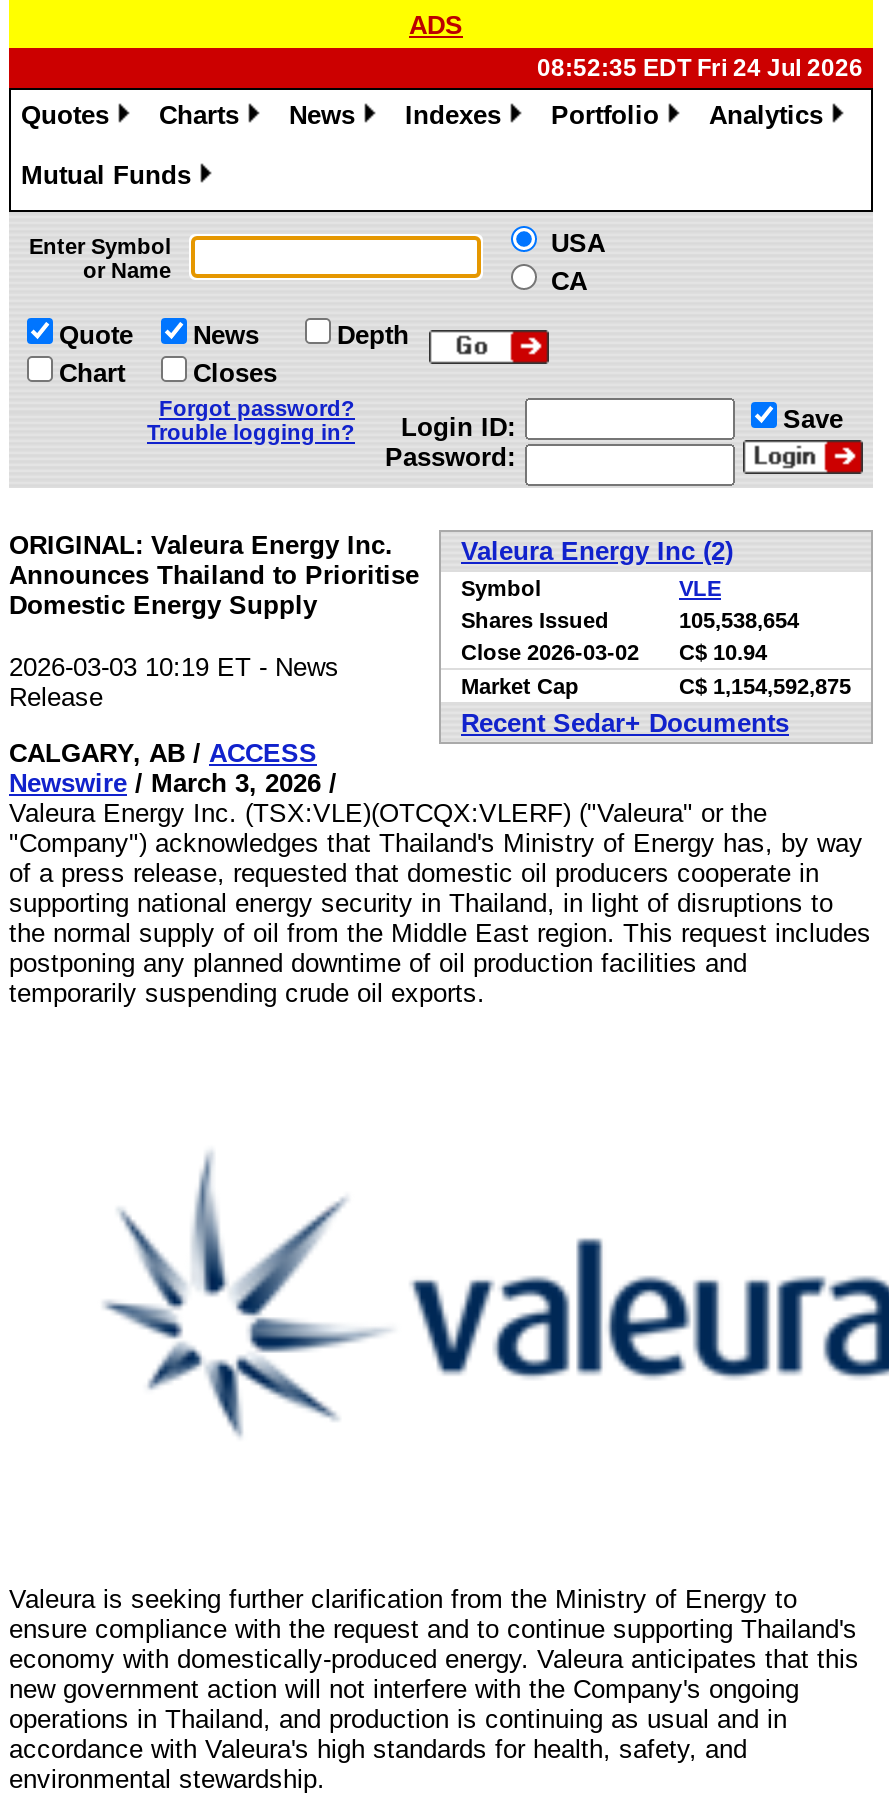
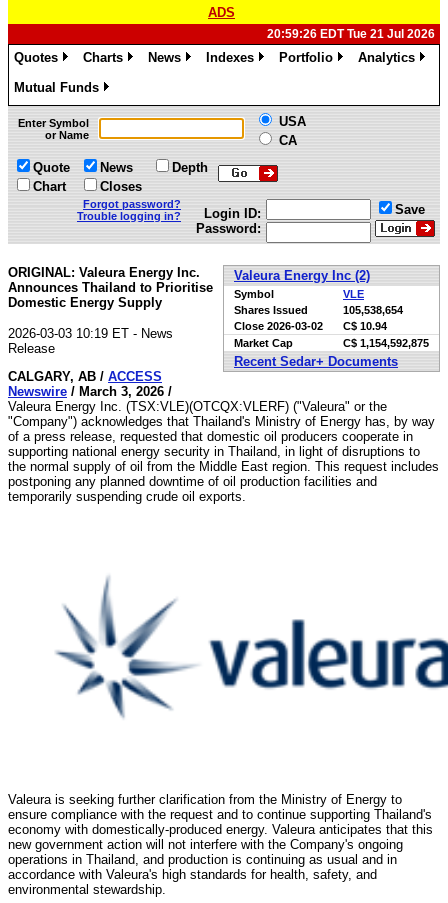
- 08:52:35 EDT Fri 24 Jul 2026
+ 20:59:26 EDT Tue 21 Jul 2026
